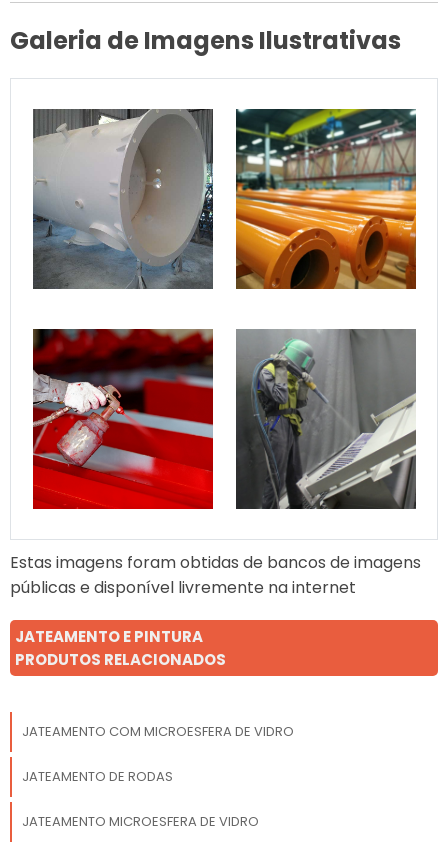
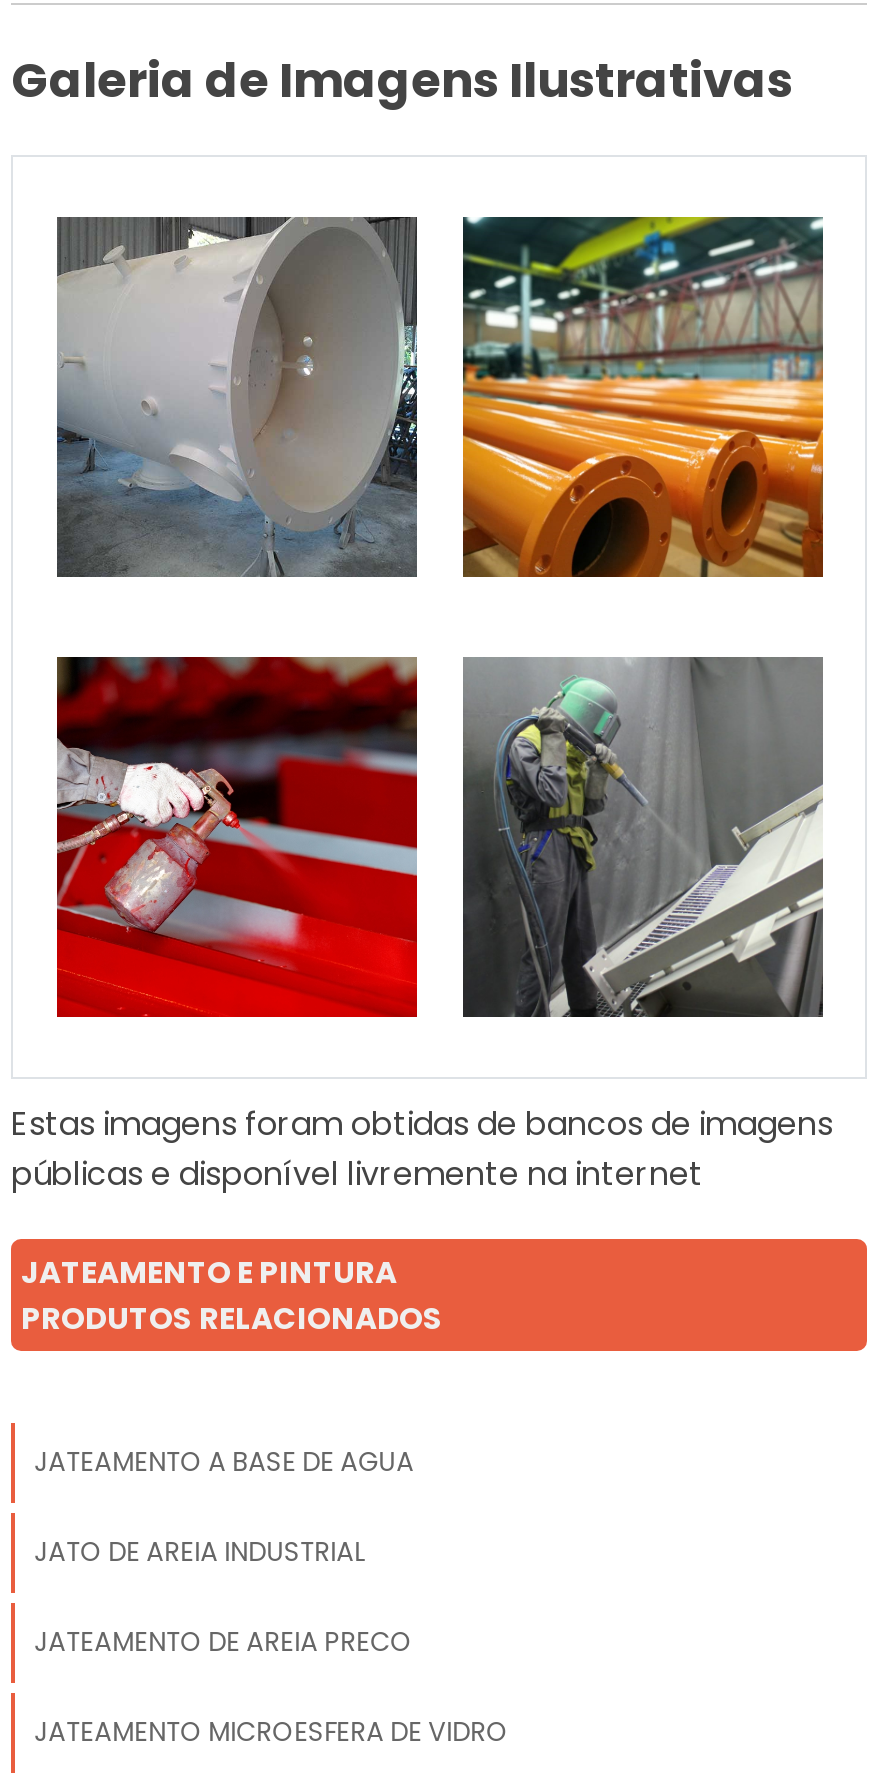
- JATEAMENTO COM MICROESFERA DE VIDRO
- JATEAMENTO DE RODAS
+ JATEAMENTO A BASE DE AGUA
+ JATO DE AREIA INDUSTRIAL
+ JATEAMENTO DE AREIA PRECO
